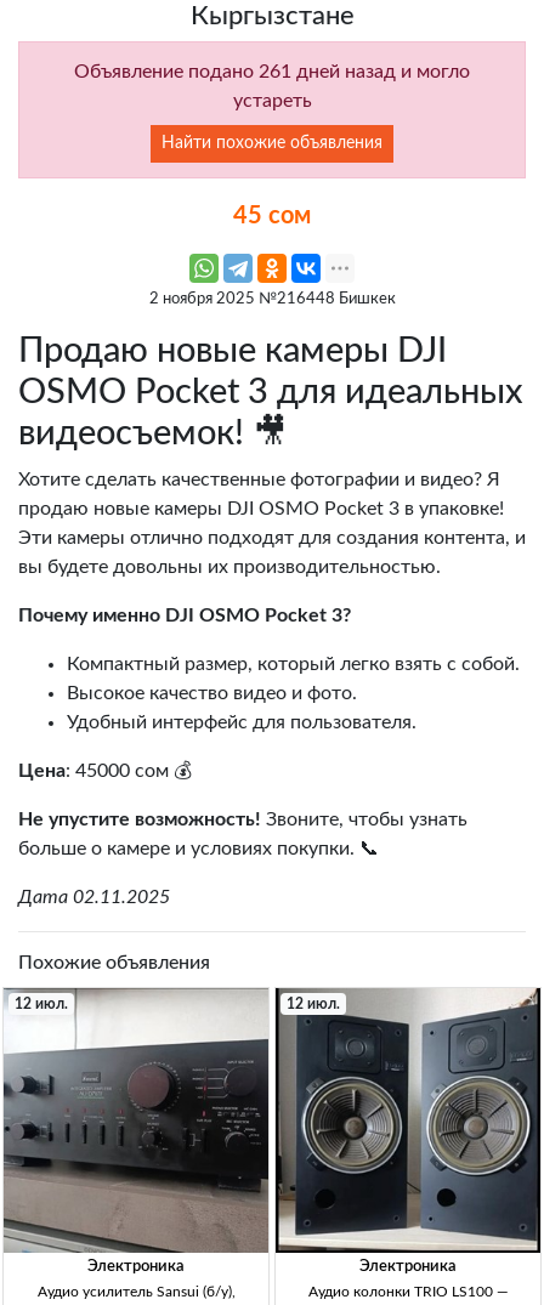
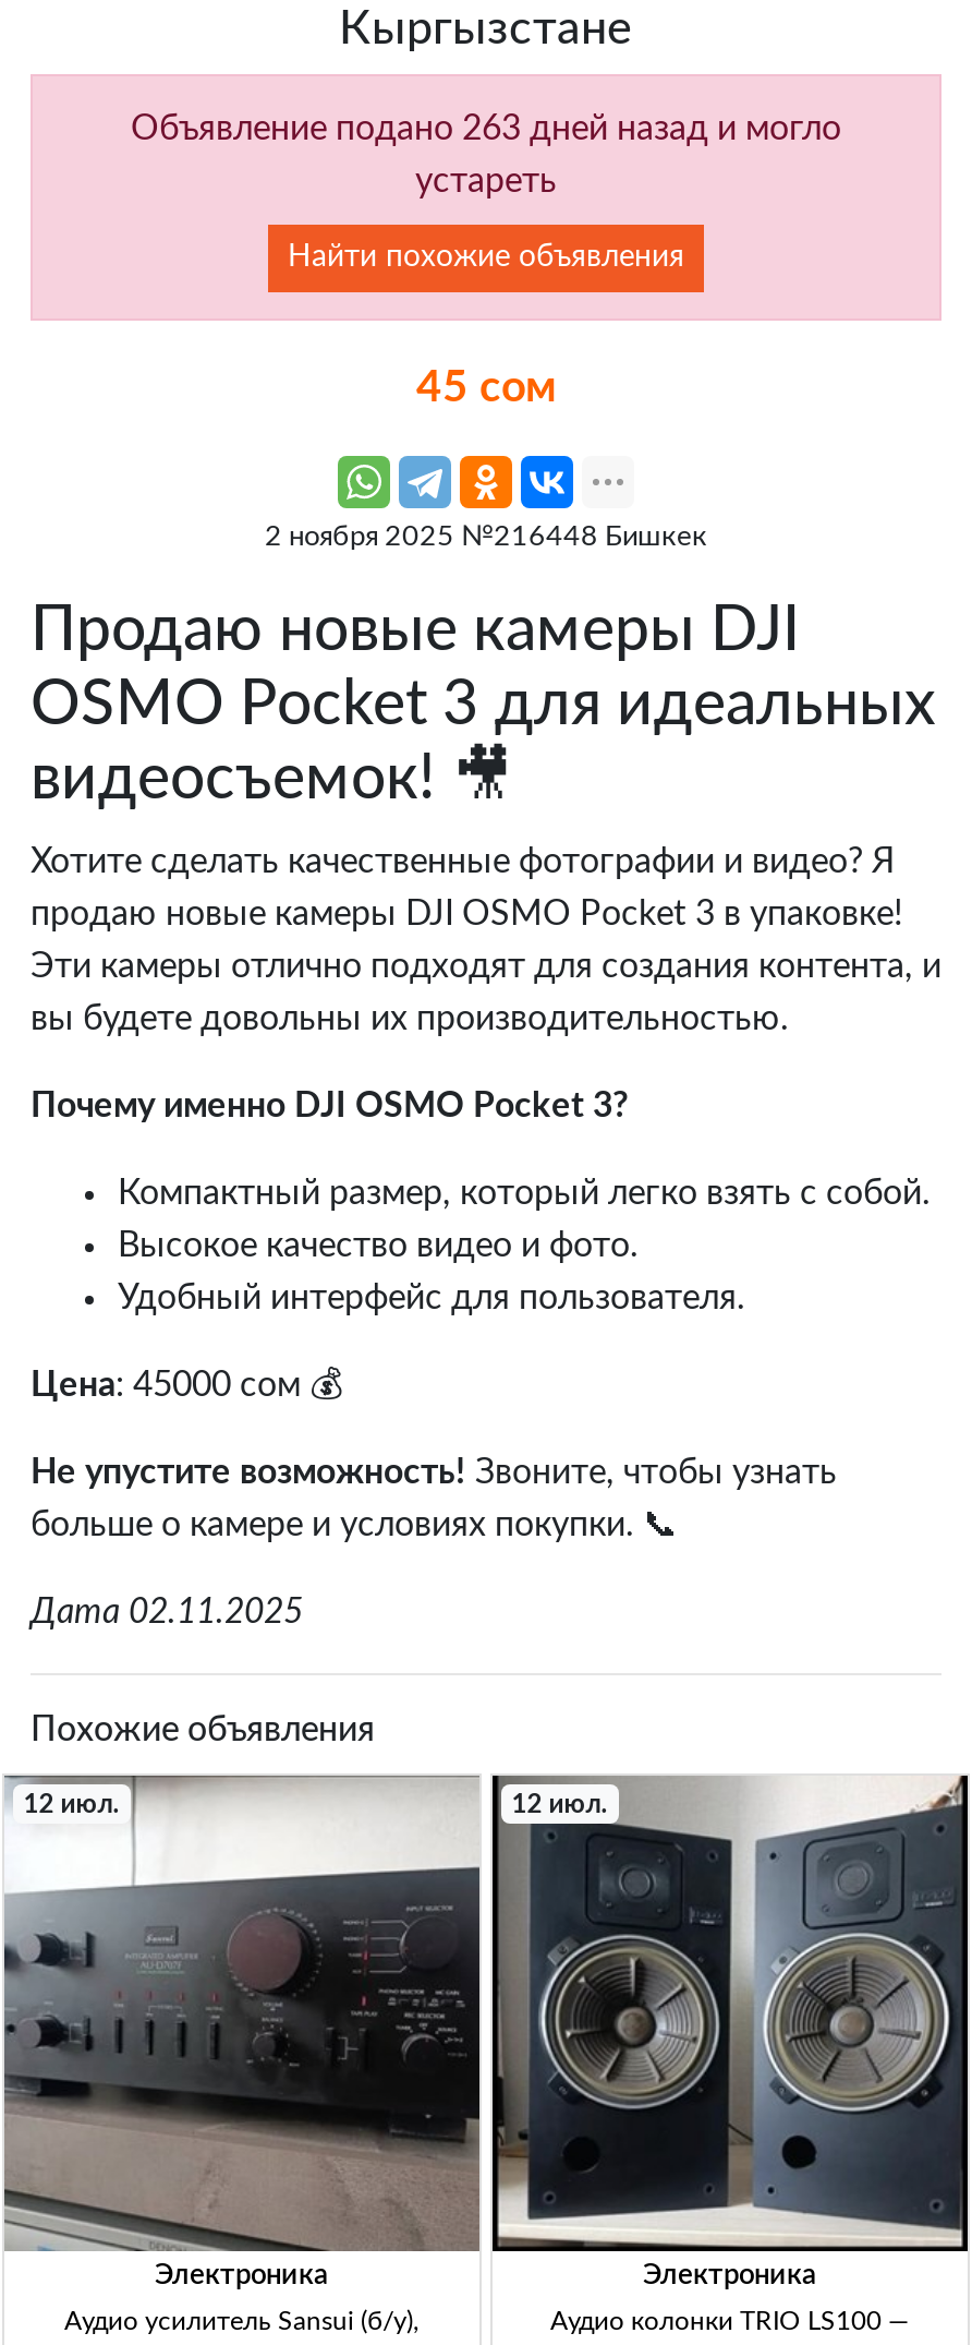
- Объявление подано 261 дней назад и могло
+ Объявление подано 263 дней назад и могло
